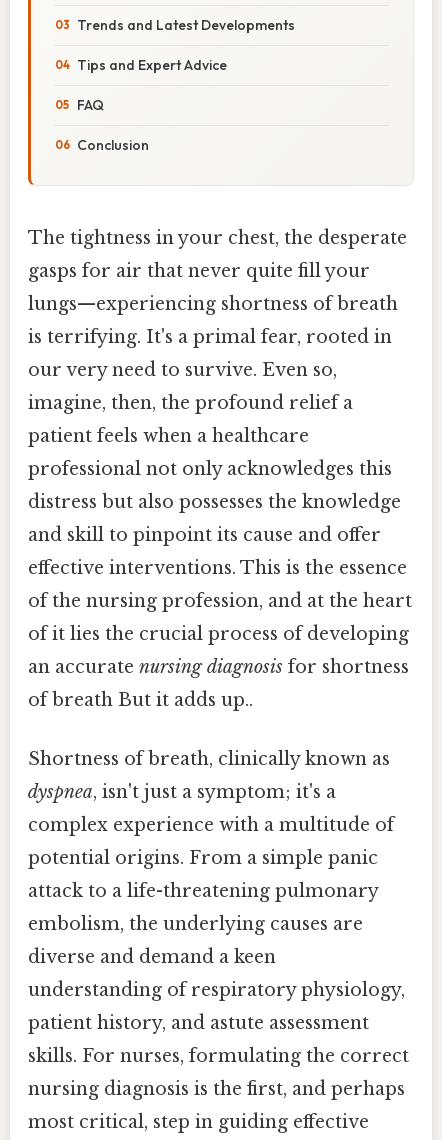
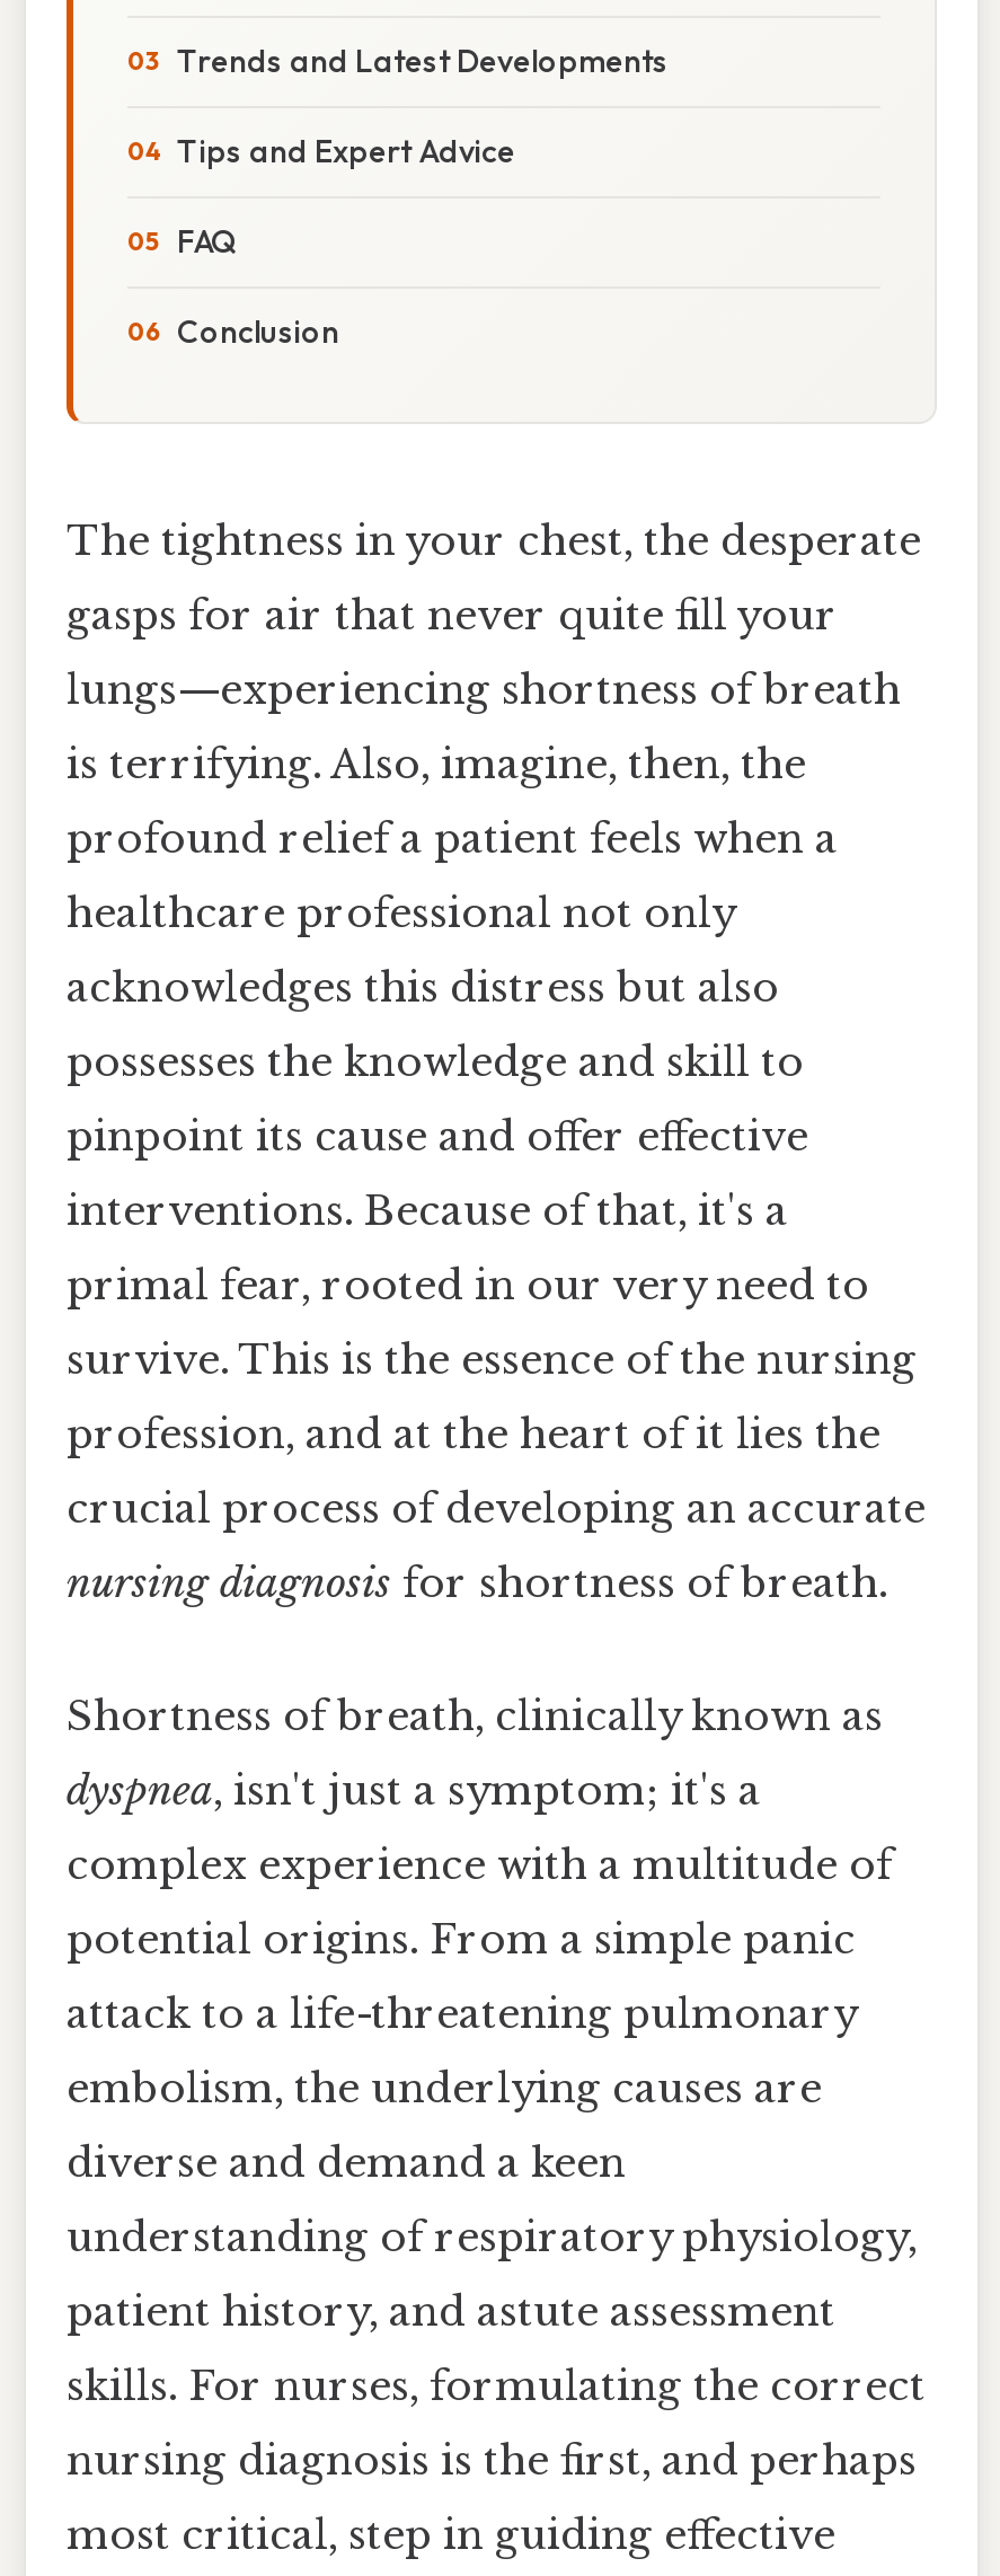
- is terrifying. It's a primal fear, rooted in
+ is terrifying. Also, imagine, then, the

- our very need to survive. Even so,
+ profound relief a patient feels when a

- imagine, then, the profound relief a
+ healthcare professional not only

- patient feels when a healthcare
+ acknowledges this distress but also

- professional not only acknowledges this
+ possesses the knowledge and skill to

- distress but also possesses the knowledge
+ pinpoint its cause and offer effective

- and skill to pinpoint its cause and offer
+ interventions. Because of that, it's a

- effective interventions. This is the essence
+ primal fear, rooted in our very need to

- of the nursing profession, and at the heart
+ survive. This is the essence of the nursing

- of it lies the crucial process of developing
+ profession, and at the heart of it lies the

- an accurate nursing diagnosis for shortness
+ crucial process of developing an accurate

- of breath But it adds up..
+ nursing diagnosis for shortness of breath.
